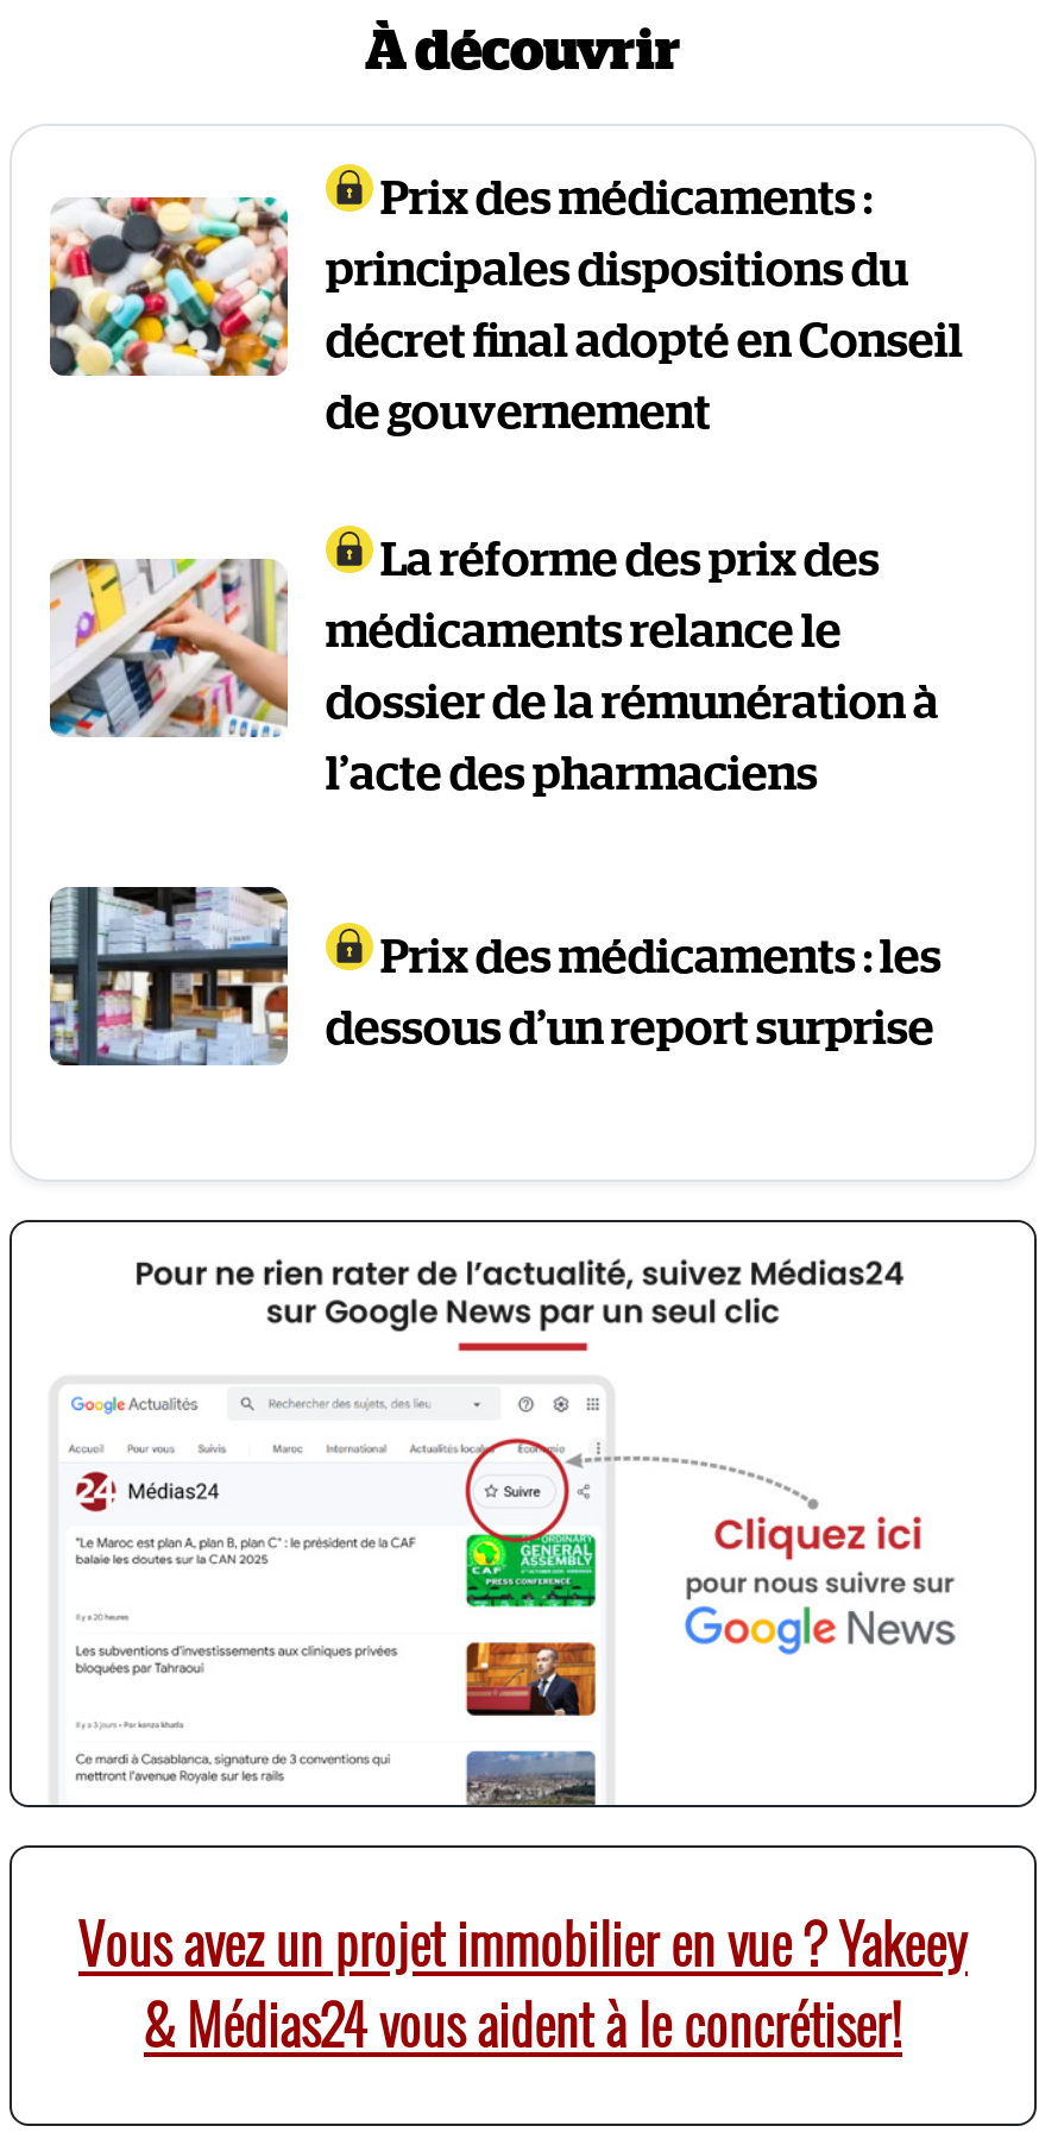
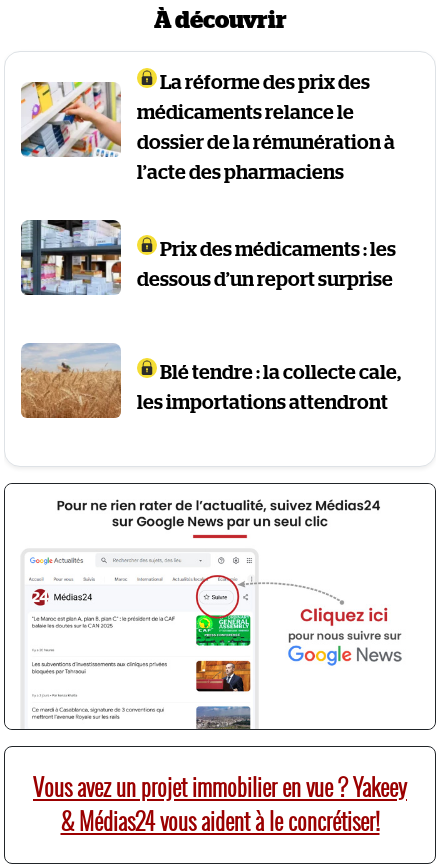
- [image]
- Prix des médicaments :
- principales dispositions du
- décret final adopté en Conseil
- de gouvernement

moved up: [image] | La réforme des prix des | médicaments relance le | dossier de la rémunération à | l’acte des pharmaciens | Prix des médicaments : les | dessous d’un report surprise

+ [image]
+ Blé tendre : la collecte cale,
+ les importations attendront
